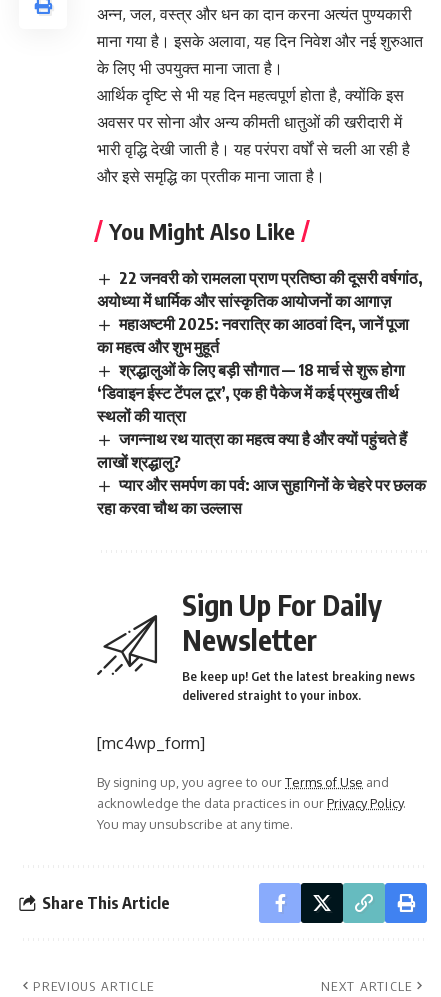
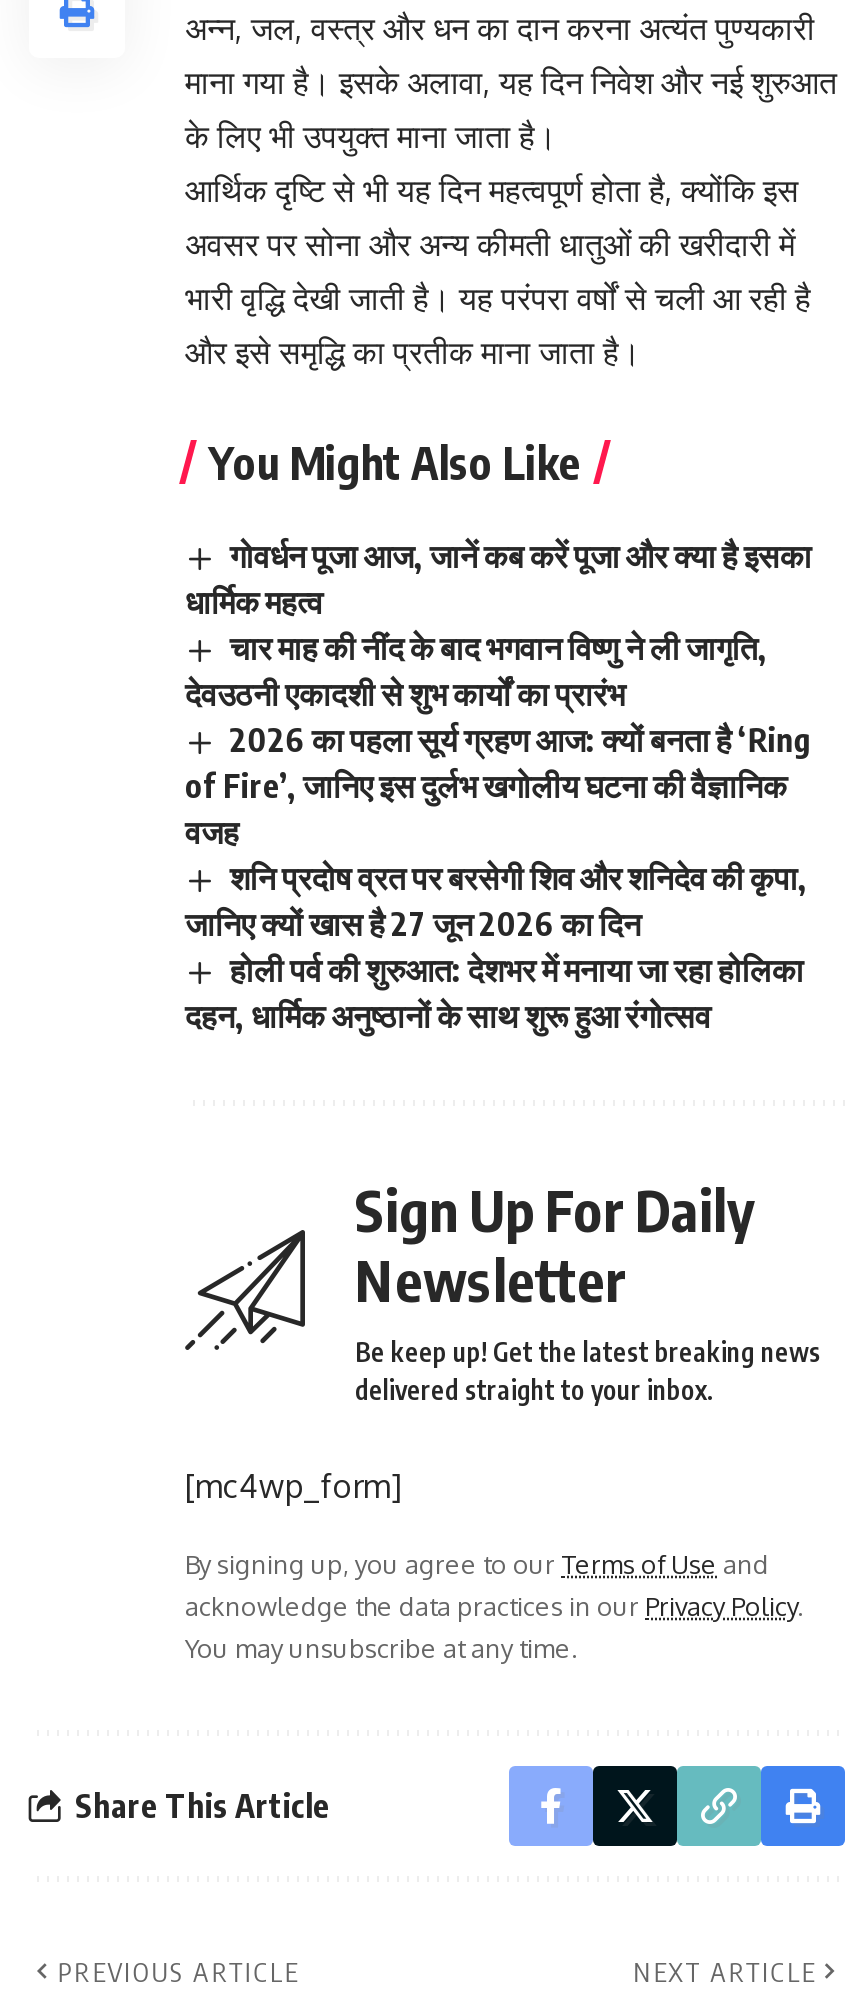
- 22 जनवरी को रामलला प्राण प्रतिष्ठा की दूसरी वर्षगांठ,
- अयोध्या में धार्मिक और सांस्कृतिक आयोजनों का आगाज़
- महाअष्टमी 2025: नवरात्रि का आठवां दिन, जानें पूजा
- का महत्व और शुभ मुहूर्त
- श्रद्धालुओं के लिए बड़ी सौगात — 18 मार्च से शुरू होगा
- ‘डिवाइन ईस्ट टेंपल टूर’, एक ही पैकेज में कई प्रमुख तीर्थ
- स्थलों की यात्रा
- जगन्नाथ रथ यात्रा का महत्व क्या है और क्यों पहुंचते हैं
- लाखों श्रद्धालु?
- प्यार और समर्पण का पर्व: आज सुहागिनों के चेहरे पर छलक
- रहा करवा चौथ का उल्लास
+ गोवर्धन पूजा आज, जानें कब करें पूजा और क्या है इसका
+ धार्मिक महत्व
+ चार माह की नींद के बाद भगवान विष्णु ने ली जागृति,
+ देवउठनी एकादशी से शुभ कार्यों का प्रारंभ
+ 2026 का पहला सूर्य ग्रहण आज: क्यों बनता है ‘Ring
+ of Fire’, जानिए इस दुर्लभ खगोलीय घटना की वैज्ञानिक
+ वजह
+ शनि प्रदोष व्रत पर बरसेगी शिव और शनिदेव की कृपा,
+ जानिए क्यों खास है 27 जून 2026 का दिन
+ होली पर्व की शुरुआत: देशभर में मनाया जा रहा होलिका
+ दहन, धार्मिक अनुष्ठानों के साथ शुरू हुआ रंगोत्सव
